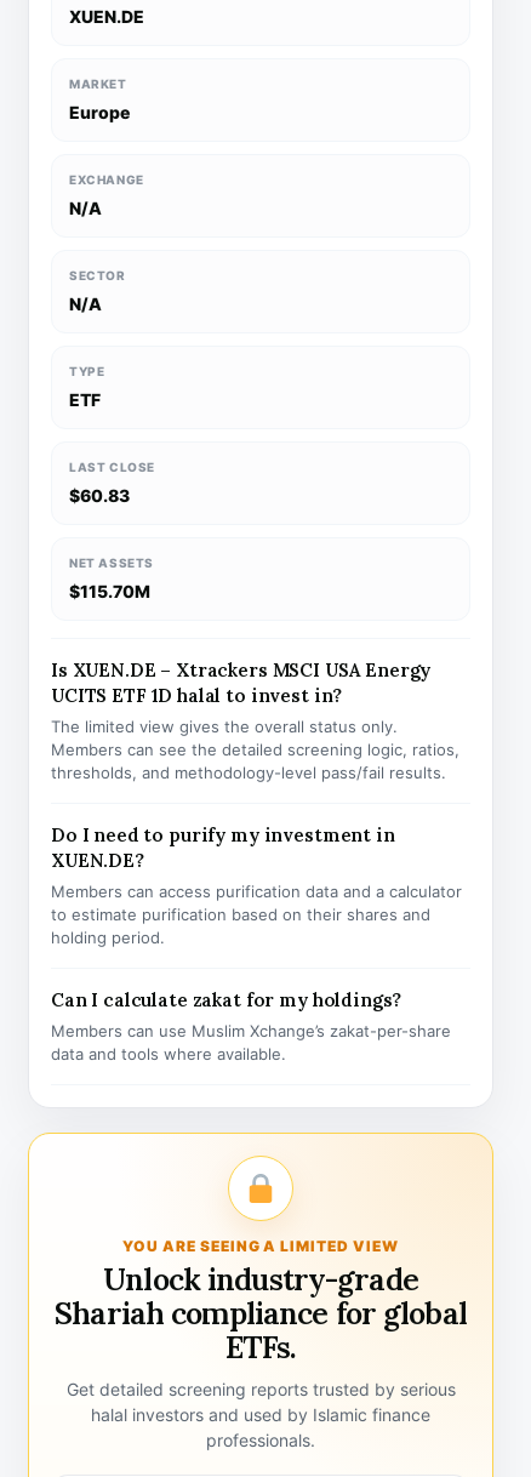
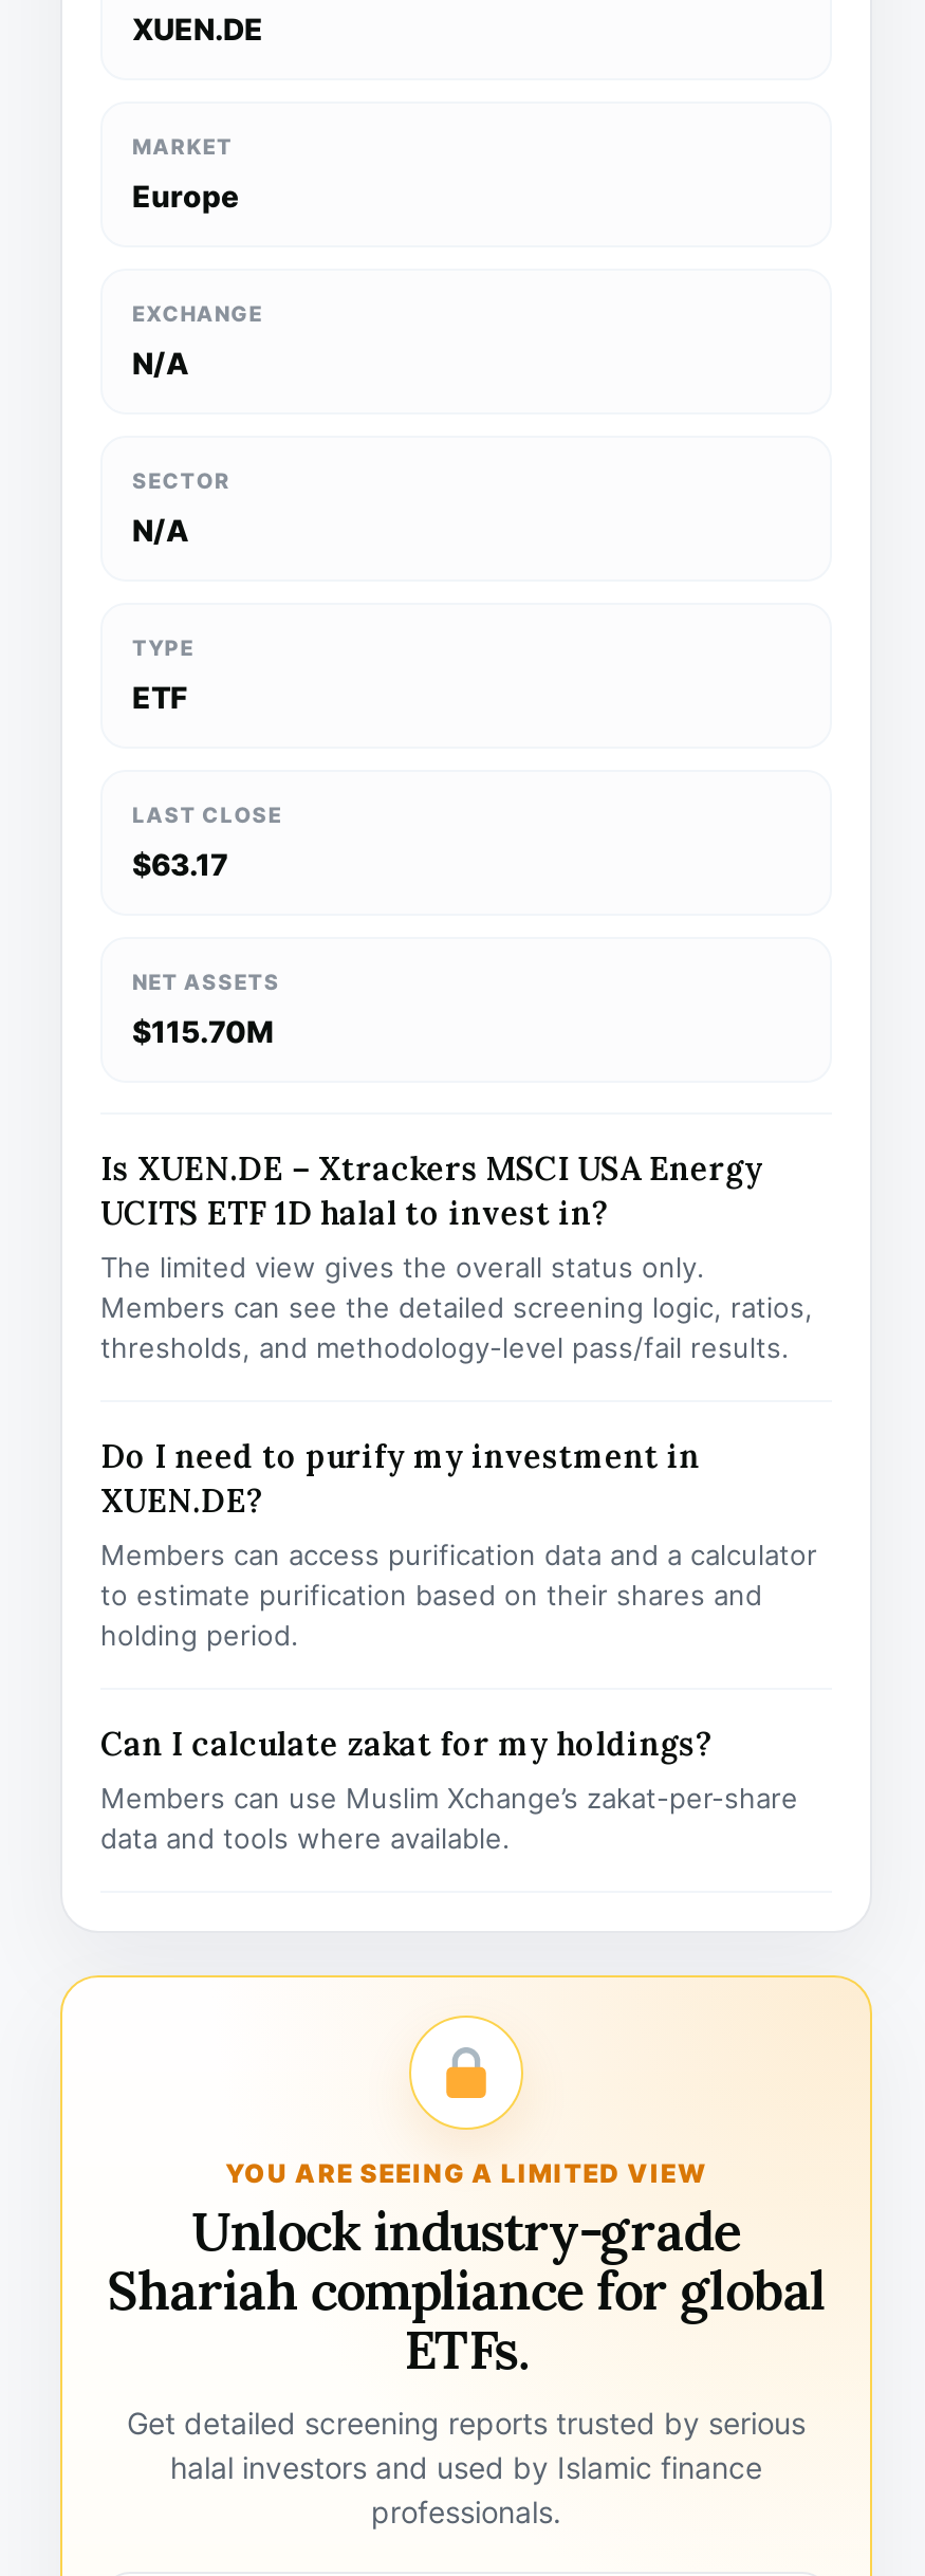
- $60.83
+ $63.17
